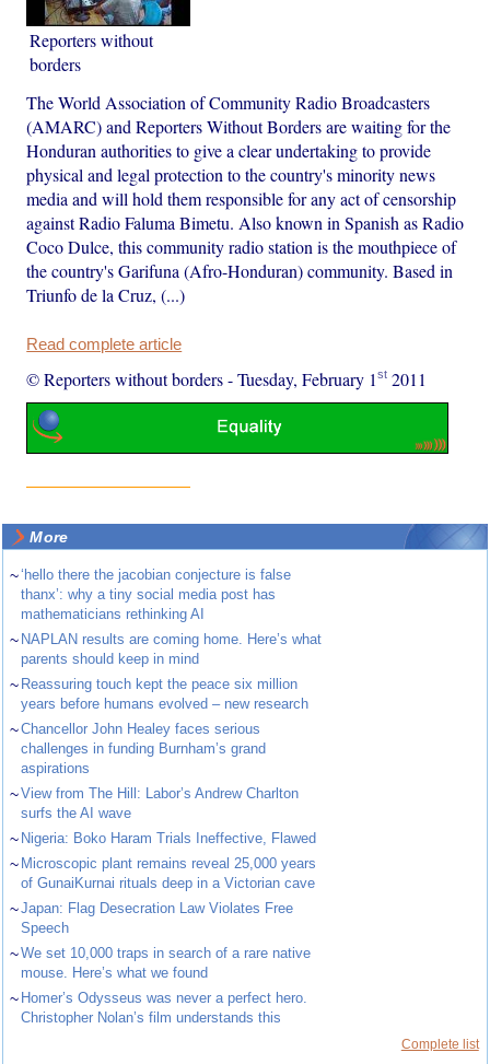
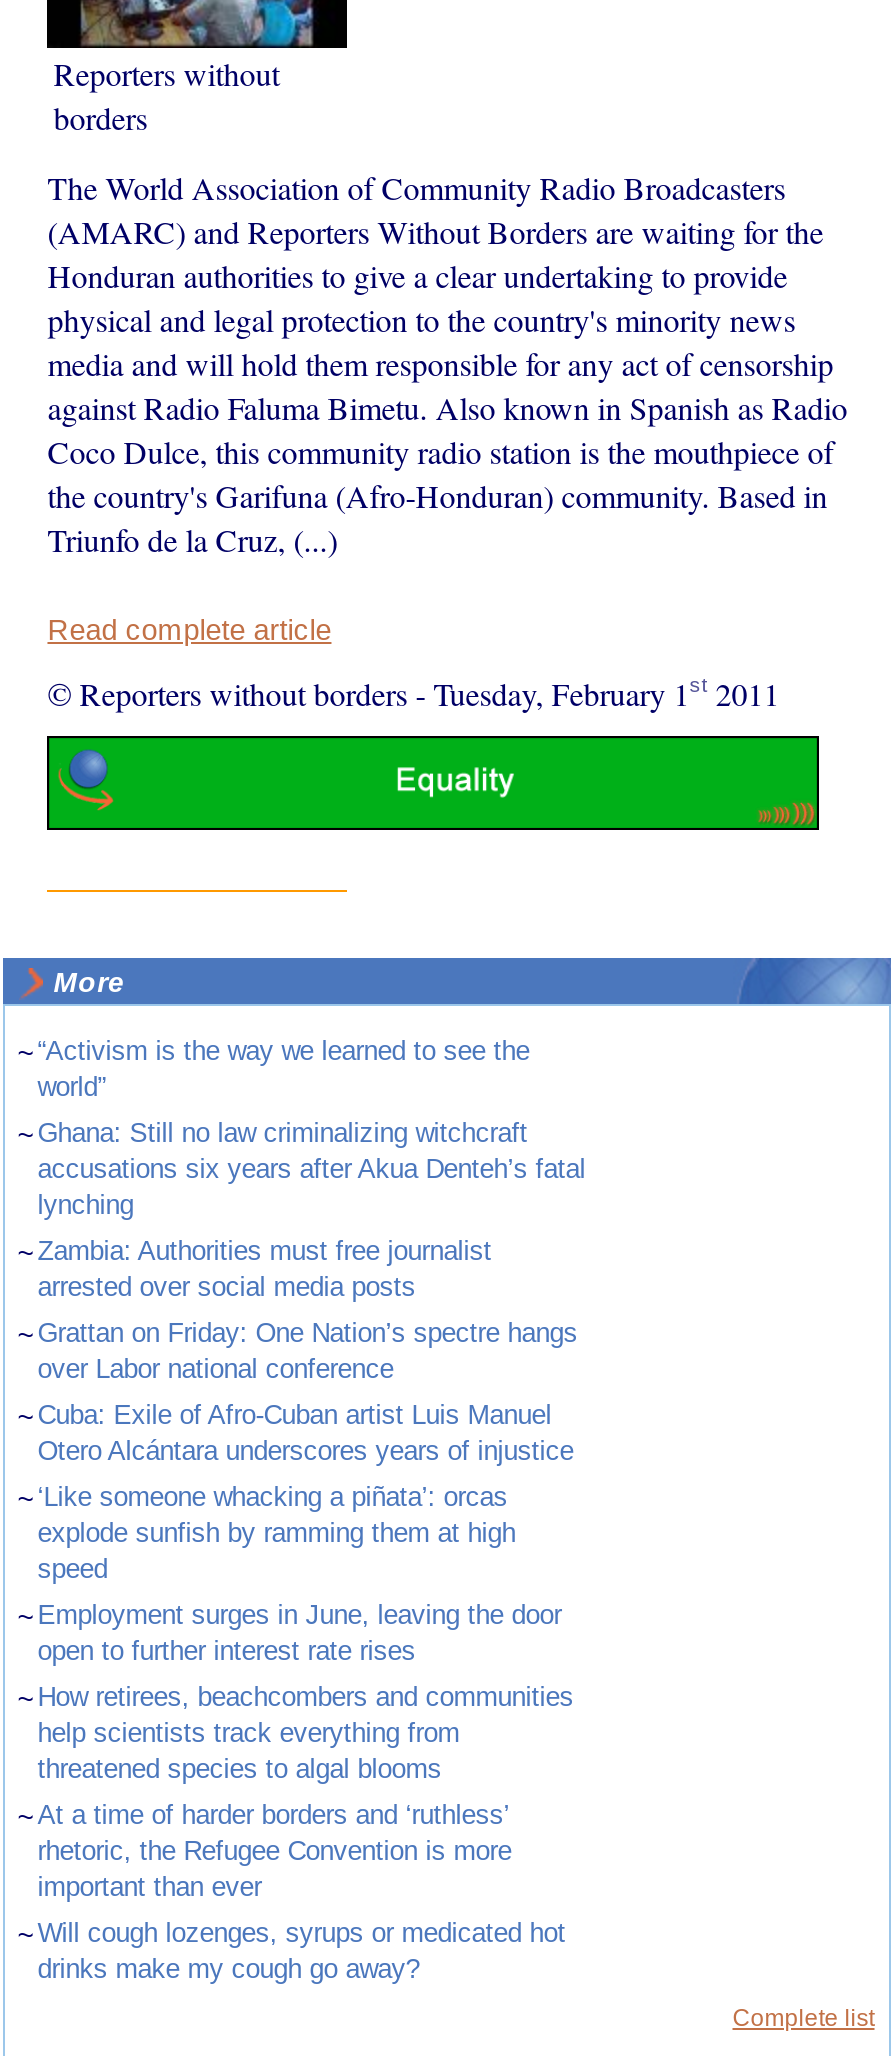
- ~ ‘hello there the jacobian conjecture is false
- thanx’: why a tiny social media post has
- mathematicians rethinking AI
- ~ NAPLAN results are coming home. Here’s what
- parents should keep in mind
- ~ Reassuring touch kept the peace six million
- years before humans evolved – new research
- ~ Chancellor John Healey faces serious
- challenges in funding Burnham’s grand
- aspirations
- ~ View from The Hill: Labor’s Andrew Charlton
- surfs the AI wave
- ~ Nigeria: Boko Haram Trials Ineffective, Flawed
- ~ Microscopic plant remains reveal 25,000 years
- of GunaiKurnai rituals deep in a Victorian cave
- ~ Japan: Flag Desecration Law Violates Free
- Speech
- ~ We set 10,000 traps in search of a rare native
- mouse. Here’s what we found
- ~ Homer’s Odysseus was never a perfect hero.
- Christopher Nolan’s film understands this
+ ~ “Activism is the way we learned to see the
+ world”
+ ~ Ghana: Still no law criminalizing witchcraft
+ accusations six years after Akua Denteh’s fatal
+ lynching
+ ~ Zambia: Authorities must free journalist
+ arrested over social media posts
+ ~ Grattan on Friday: One Nation’s spectre hangs
+ over Labor national conference
+ ~ Cuba: Exile of Afro-Cuban artist Luis Manuel
+ Otero Alcántara underscores years of injustice
+ ~ ‘Like someone whacking a piñata’: orcas
+ explode sunfish by ramming them at high
+ speed
+ ~ Employment surges in June, leaving the door
+ open to further interest rate rises
+ ~ How retirees, beachcombers and communities
+ help scientists track everything from
+ threatened species to algal blooms
+ ~ At a time of harder borders and ‘ruthless’
+ rhetoric, the Refugee Convention is more
+ important than ever
+ ~ Will cough lozenges, syrups or medicated hot
+ drinks make my cough go away?
